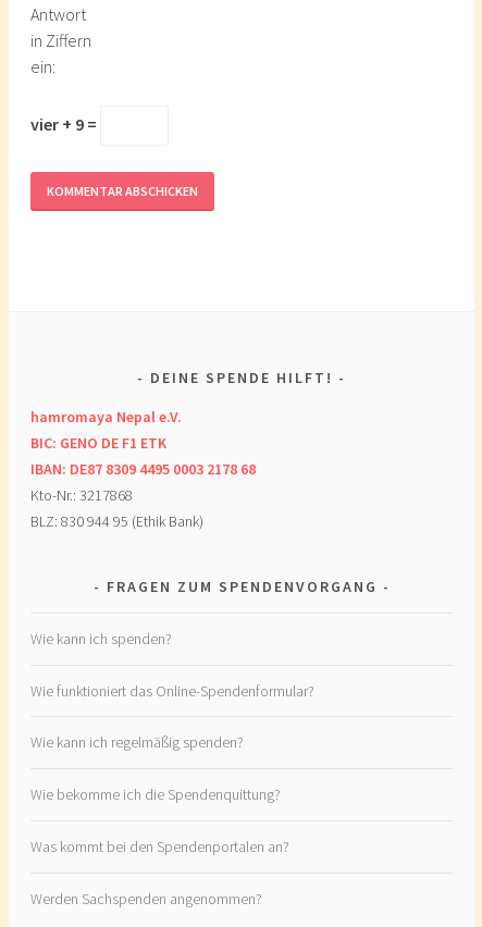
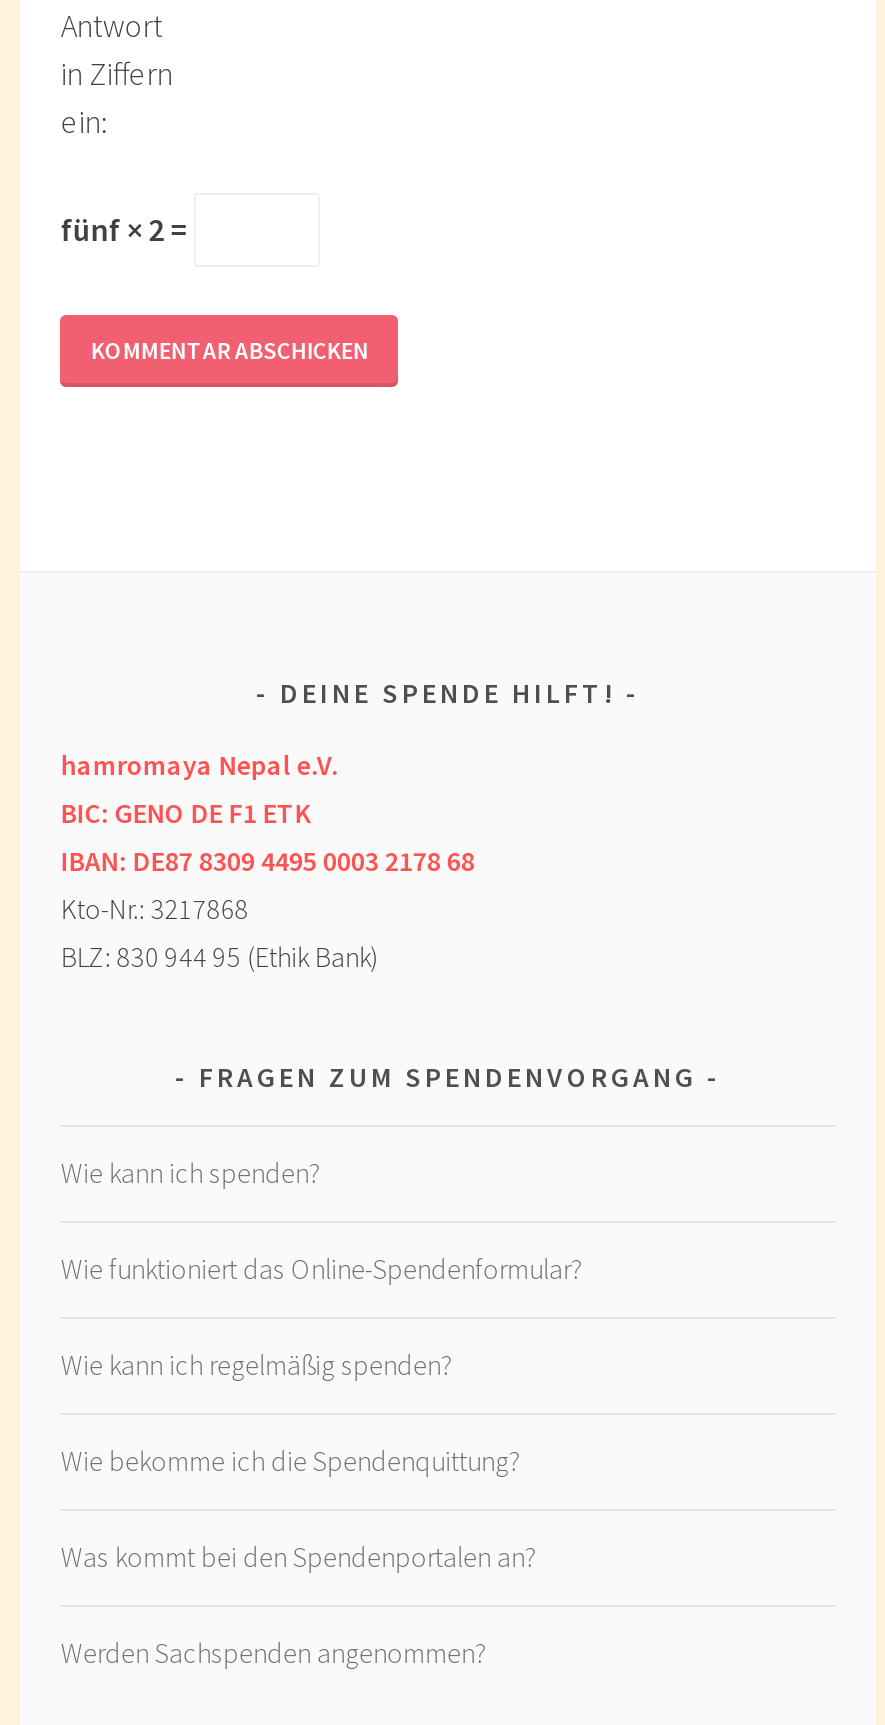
- vier + 9 =
+ fünf × 2 =
